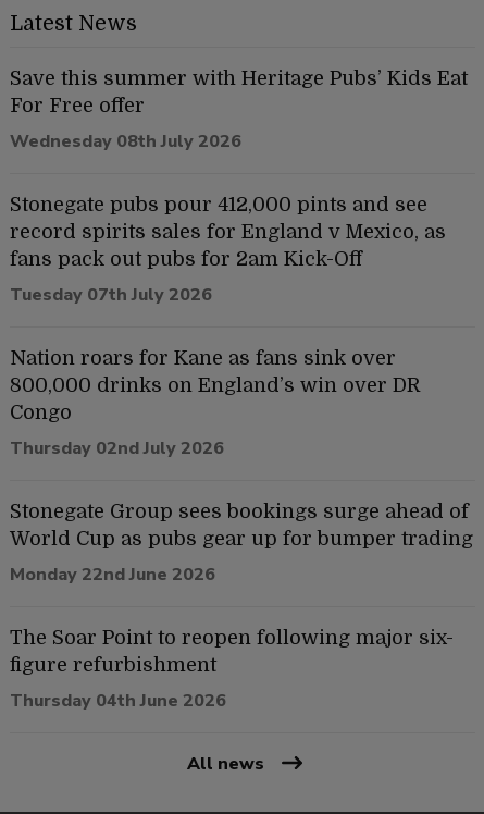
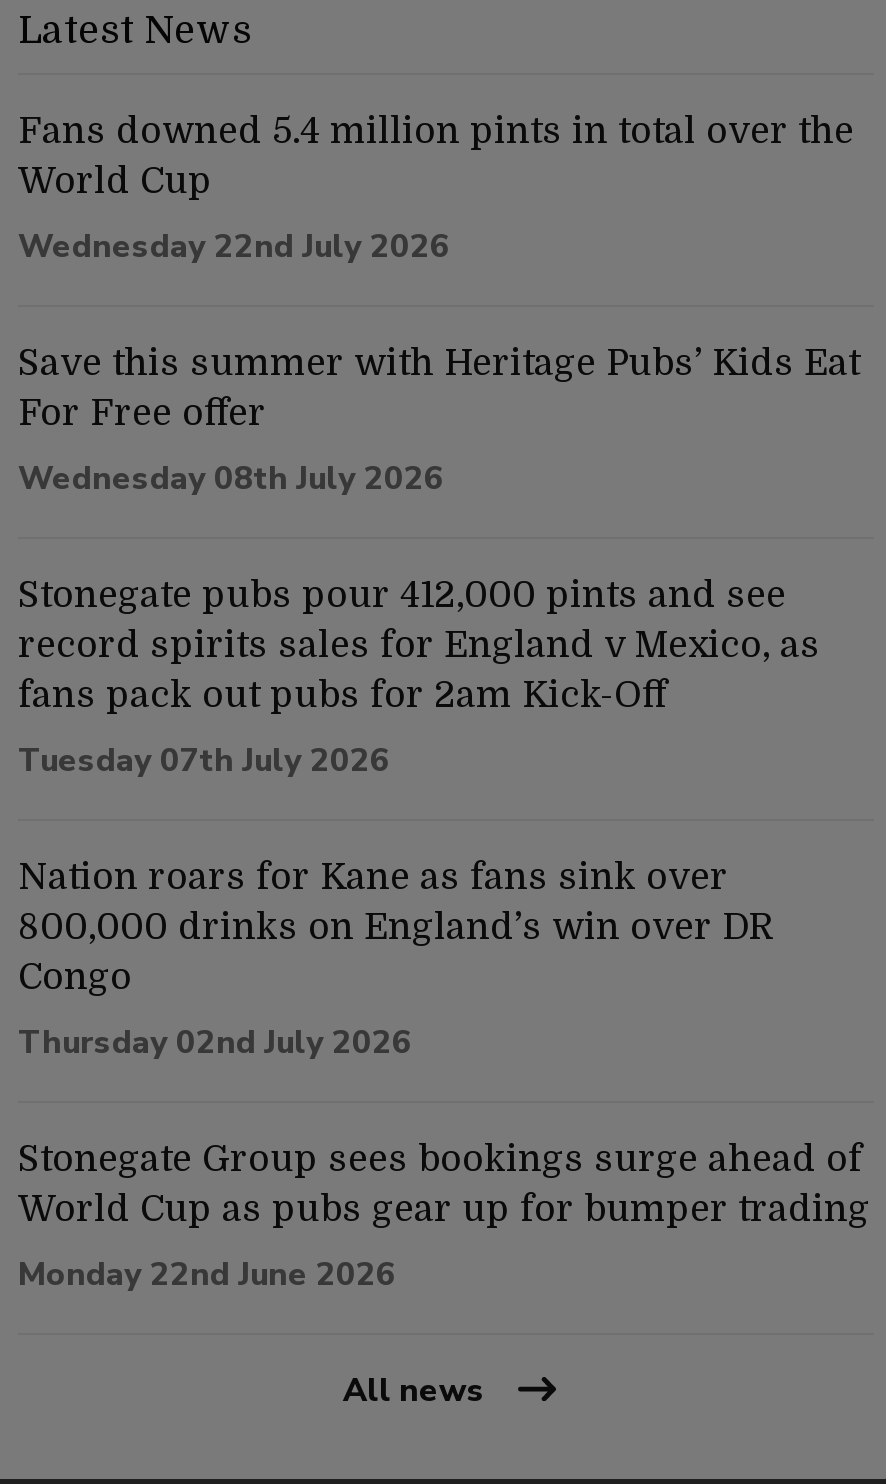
+ Fans downed 5.4 million pints in total over the
+ World Cup
+ Wednesday 22nd July 2026

moved down: Save this summer with Heritage Pubs’ Kids Eat | For Free offer | Wednesday 08th July 2026 | ... | World Cup as pubs gear up for bumper trading | Monday 22nd June 2026

- The Soar Point to reopen following major six-
- figure refurbishment
- Thursday 04th June 2026
